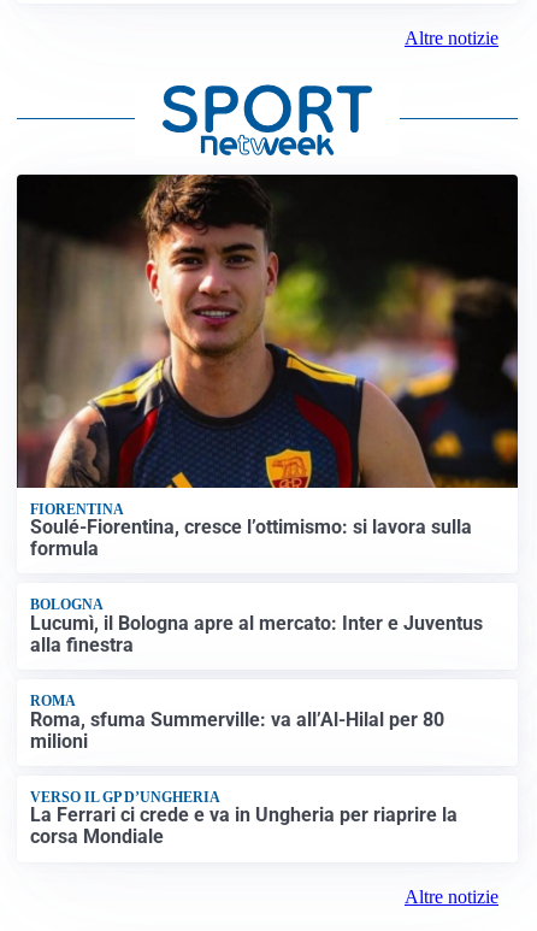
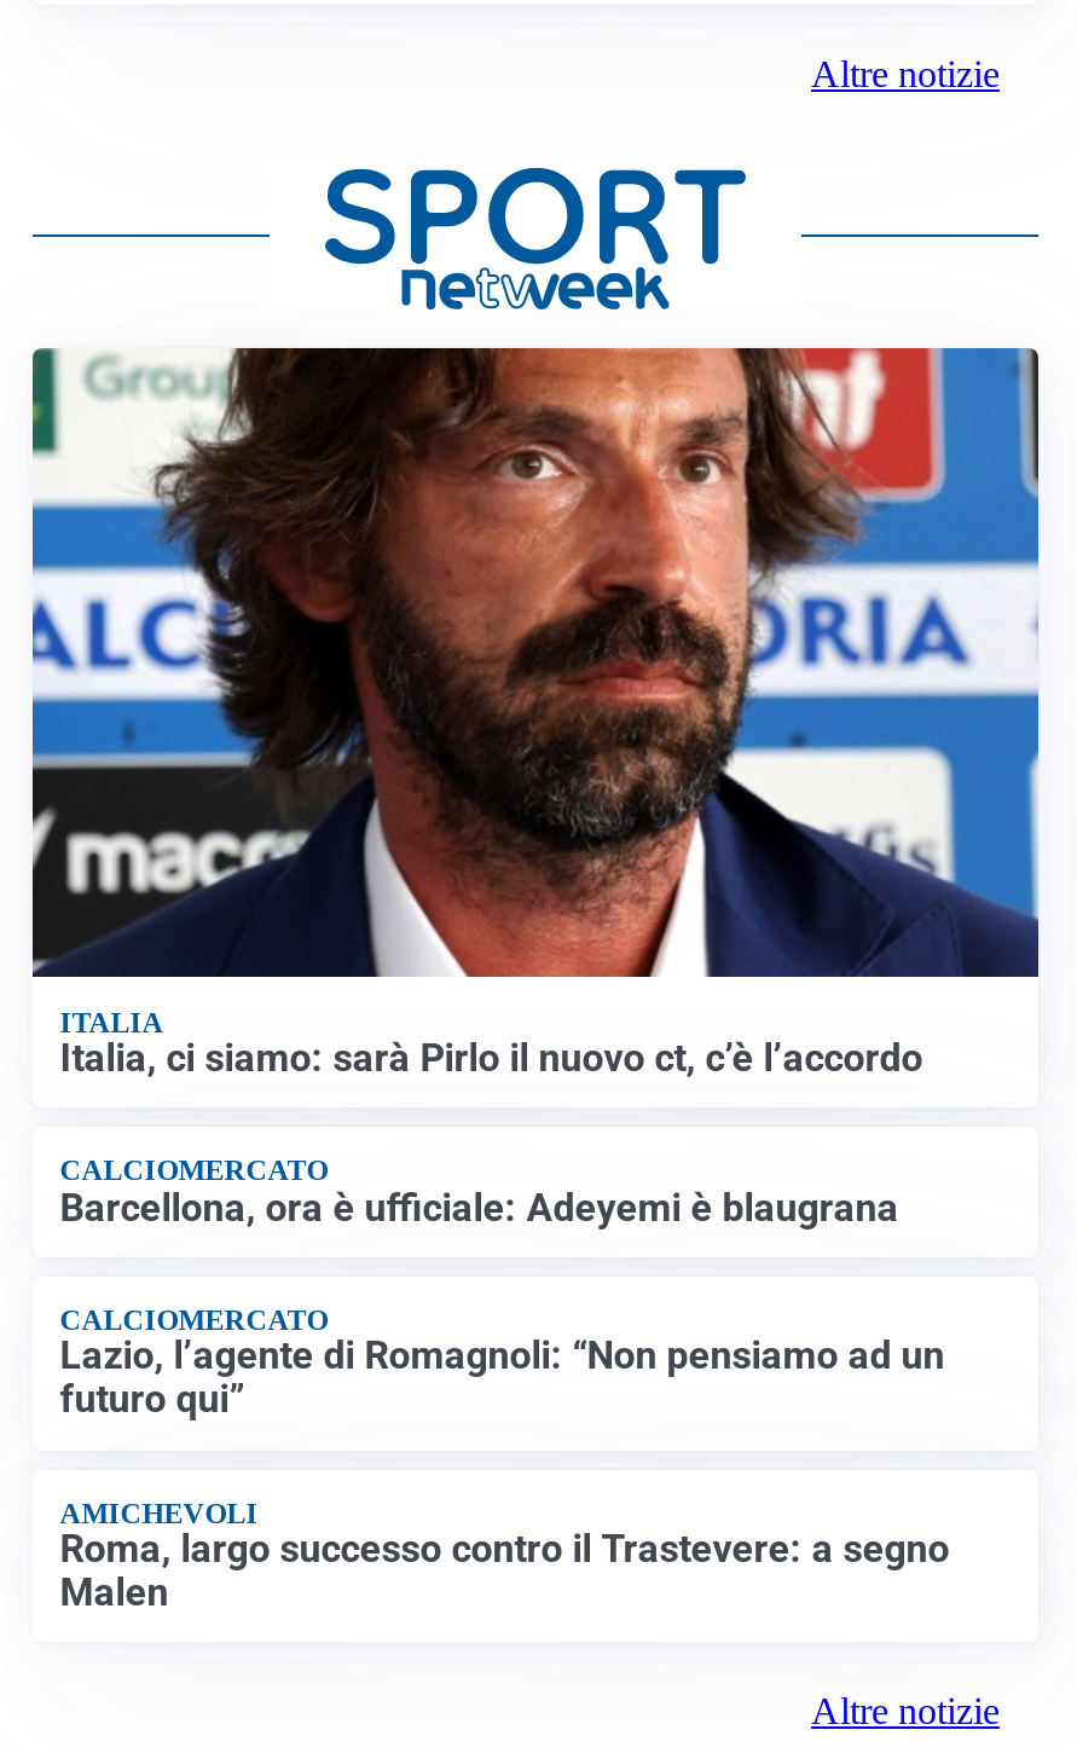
- [image]
- FIORENTINA
- Soulé-Fiorentina, cresce l’ottimismo: si lavora sulla
- formula
+ [image]
+ ITALIA
+ Italia, ci siamo: sarà Pirlo il nuovo ct, c’è l’accordo

- BOLOGNA
- Lucumì, il Bologna apre al mercato: Inter e Juventus
- alla finestra
+ CALCIOMERCATO
+ Barcellona, ora è ufficiale: Adeyemi è blaugrana

- ROMA
- Roma, sfuma Summerville: va all’Al-Hilal per 80
- milioni
+ CALCIOMERCATO
+ Lazio, l’agente di Romagnoli: “Non pensiamo ad un
+ futuro qui”

- VERSO IL GP D’UNGHERIA
- La Ferrari ci crede e va in Ungheria per riaprire la
- corsa Mondiale
+ AMICHEVOLI
+ Roma, largo successo contro il Trastevere: a segno
+ Malen
